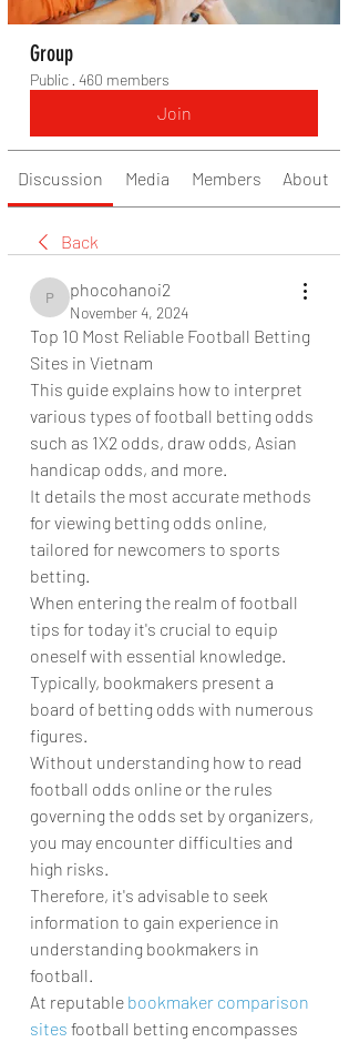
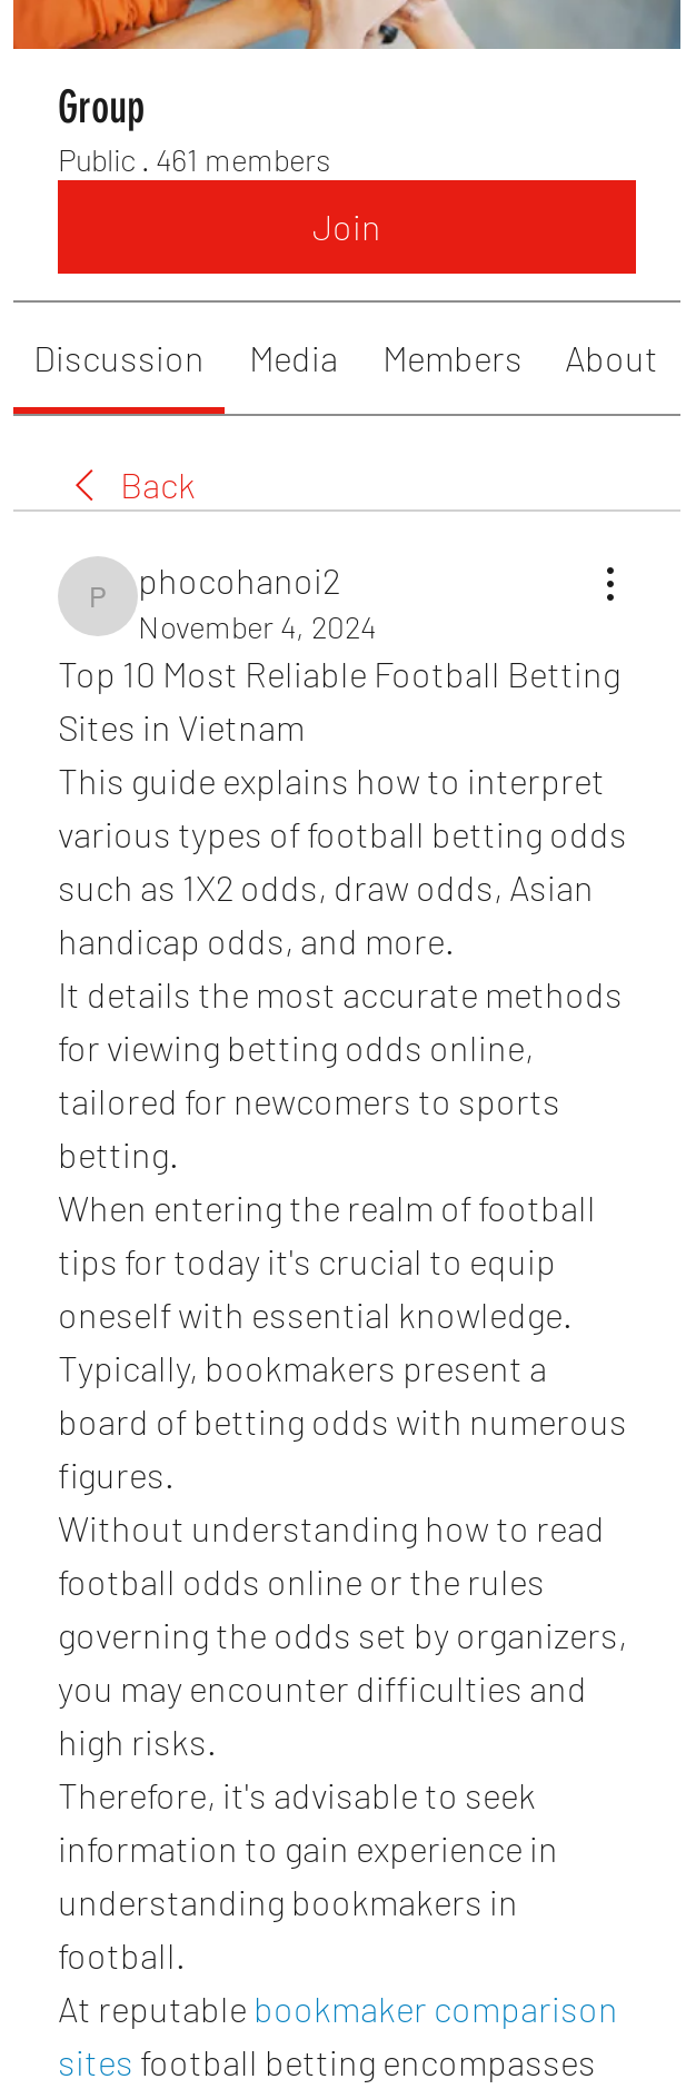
- Public 460 members
+ Public 461 members
